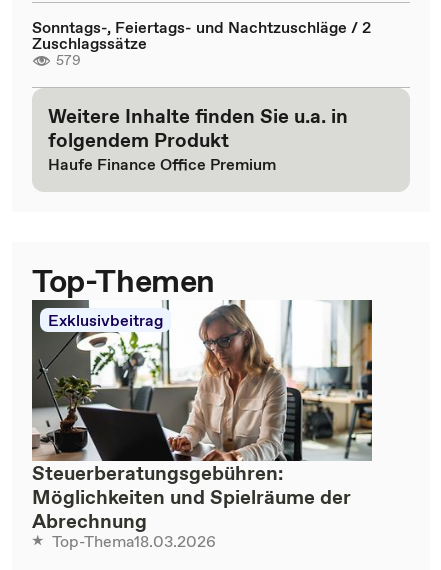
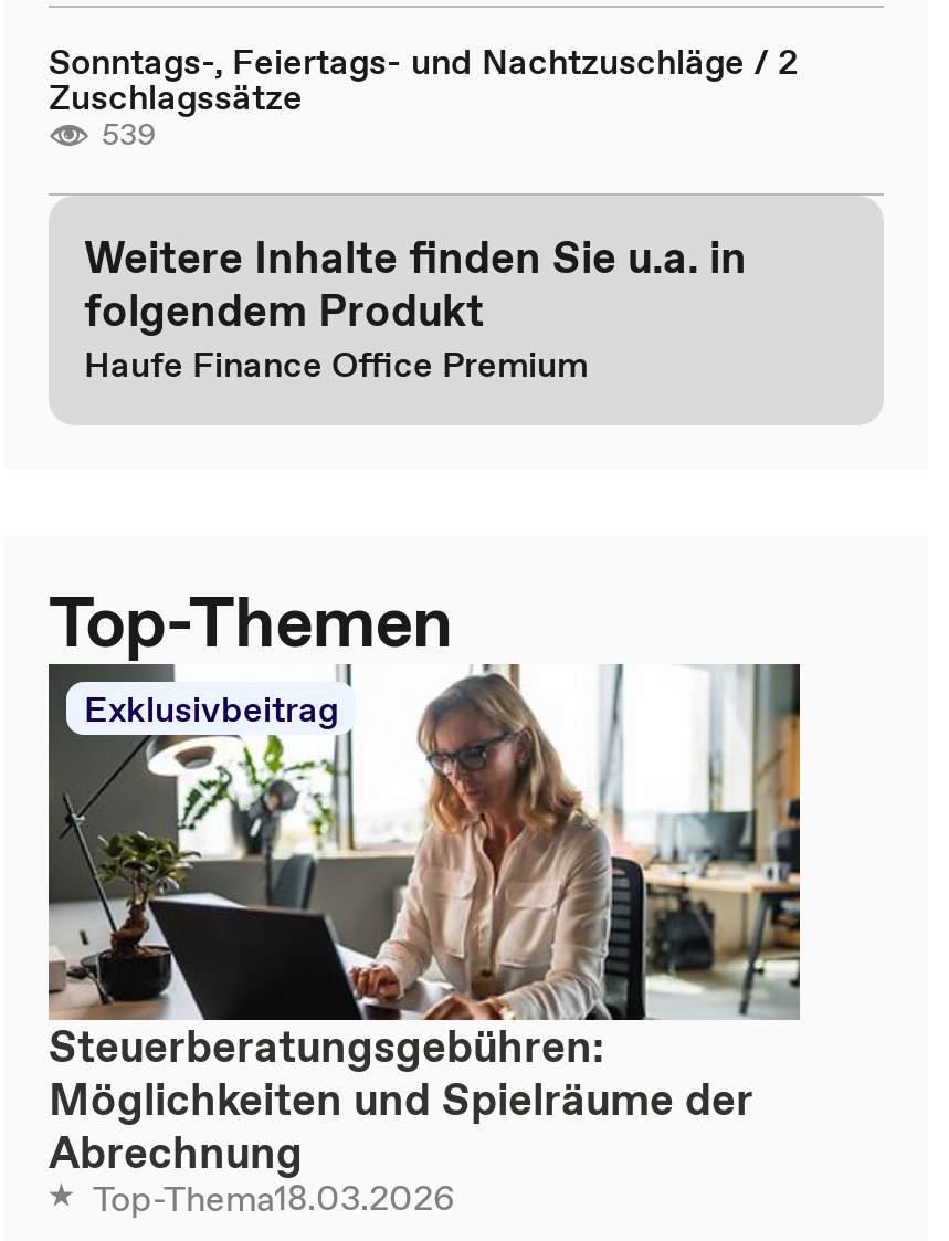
- 579
+ 539
